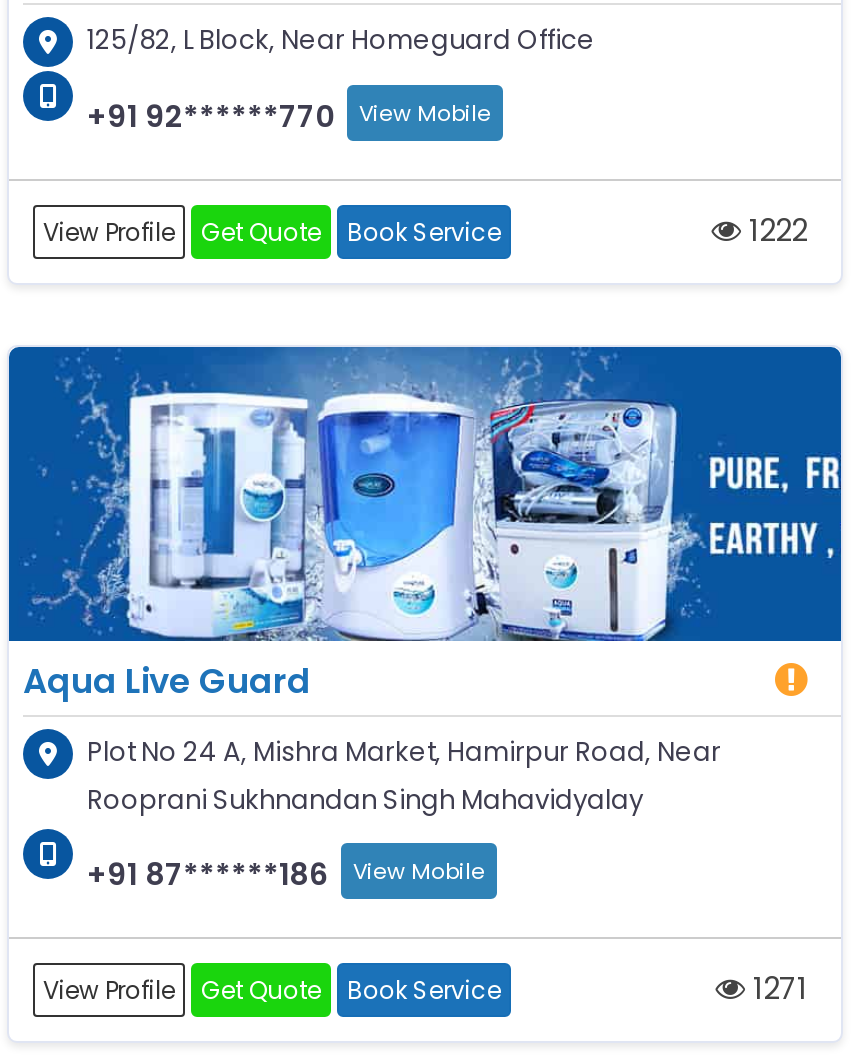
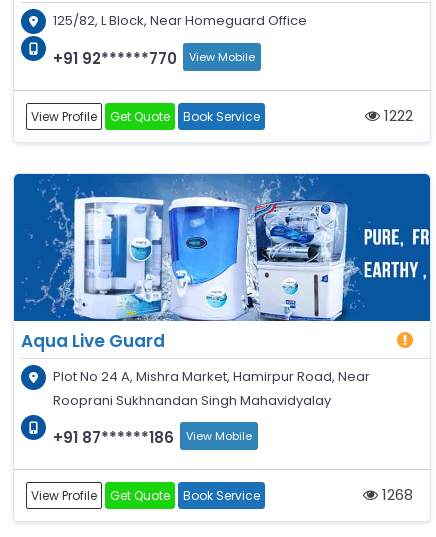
- 1271
+ 1268
